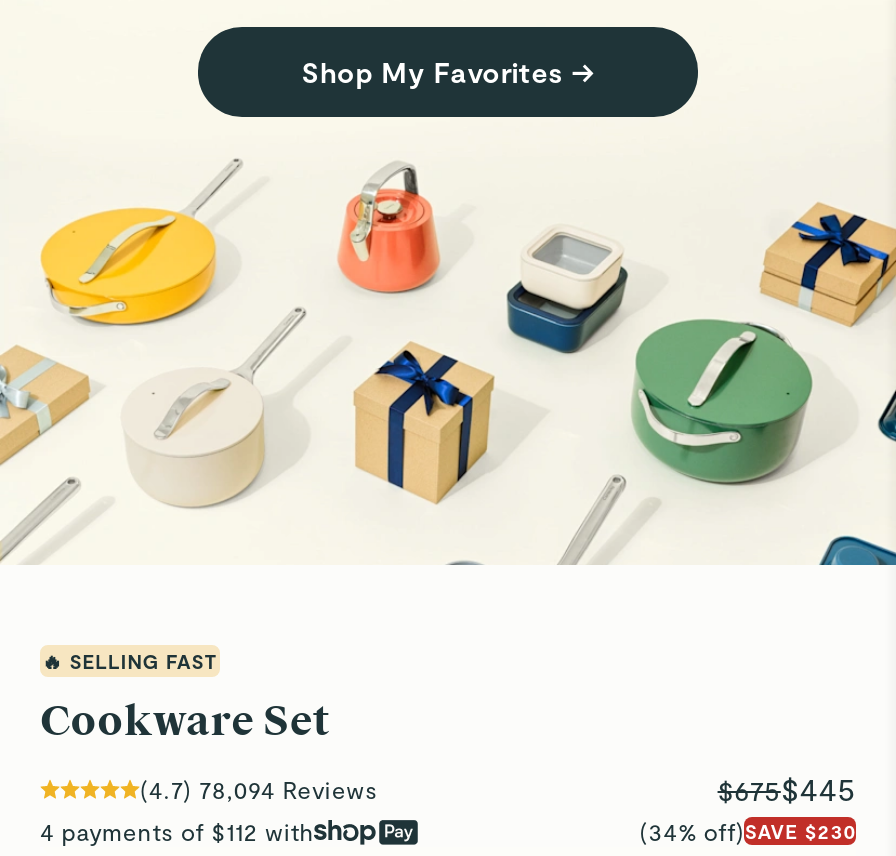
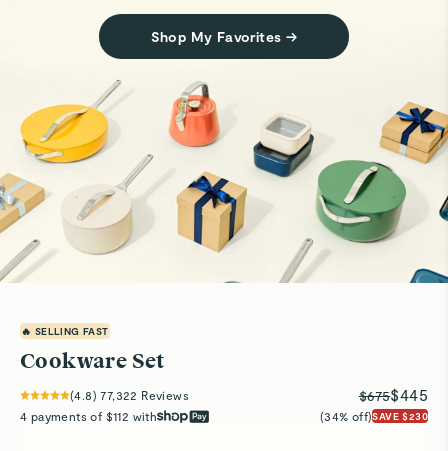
- (4.7) 78,094 Reviews
+ (4.8) 77,322 Reviews
